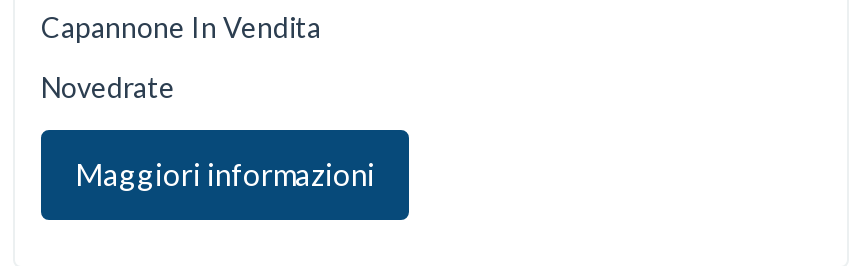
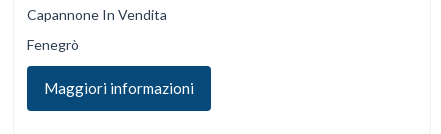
- Novedrate
+ Fenegrò
